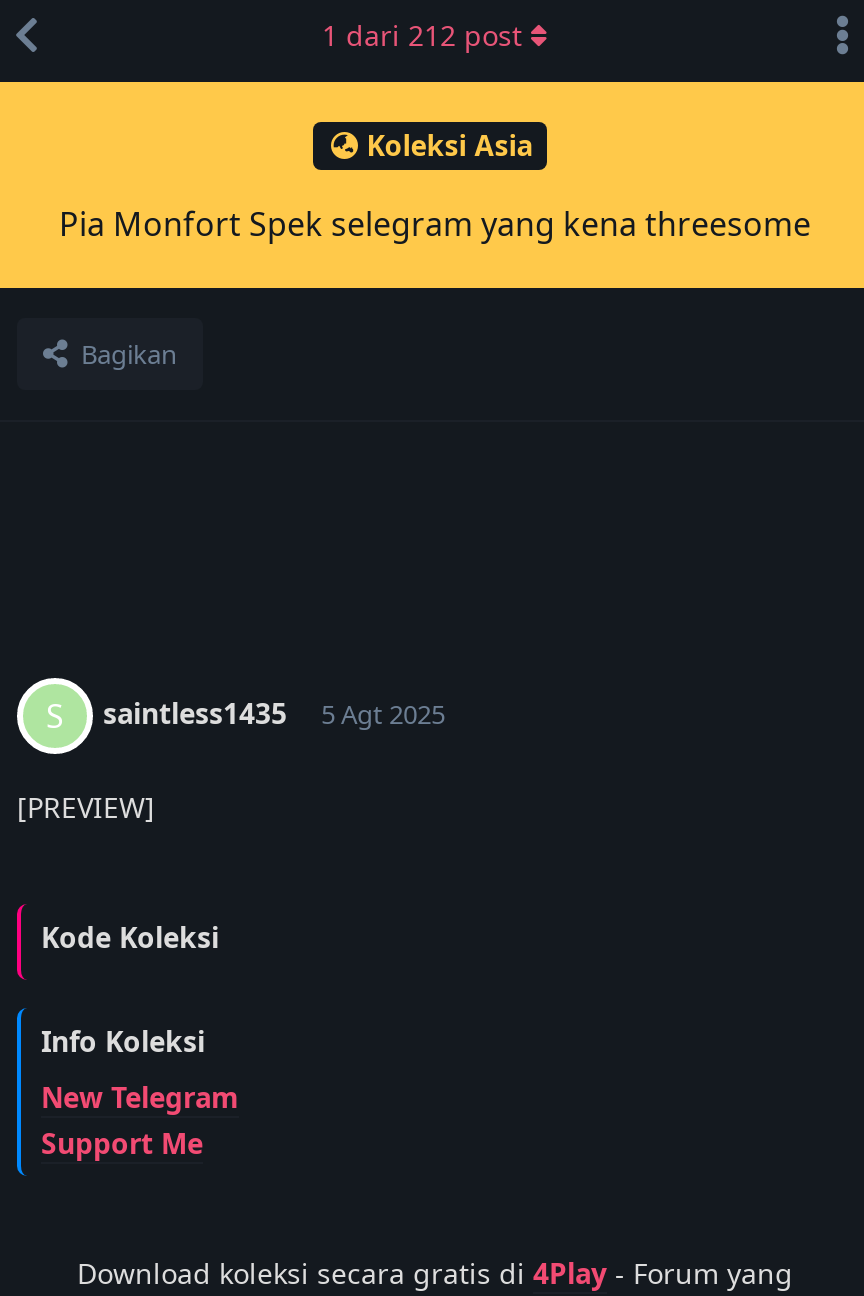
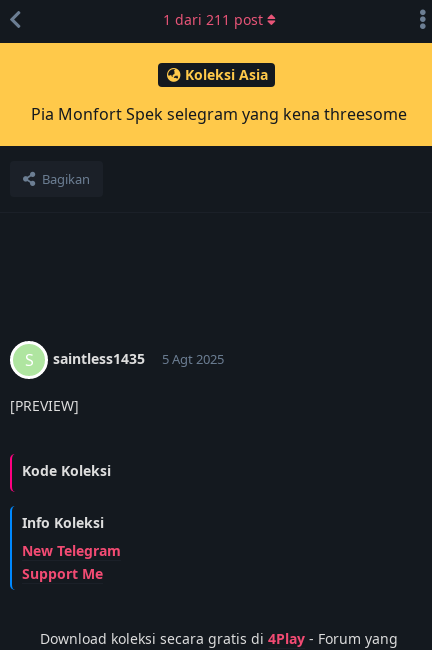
- 1 dari 212 post
+ 1 dari 211 post
